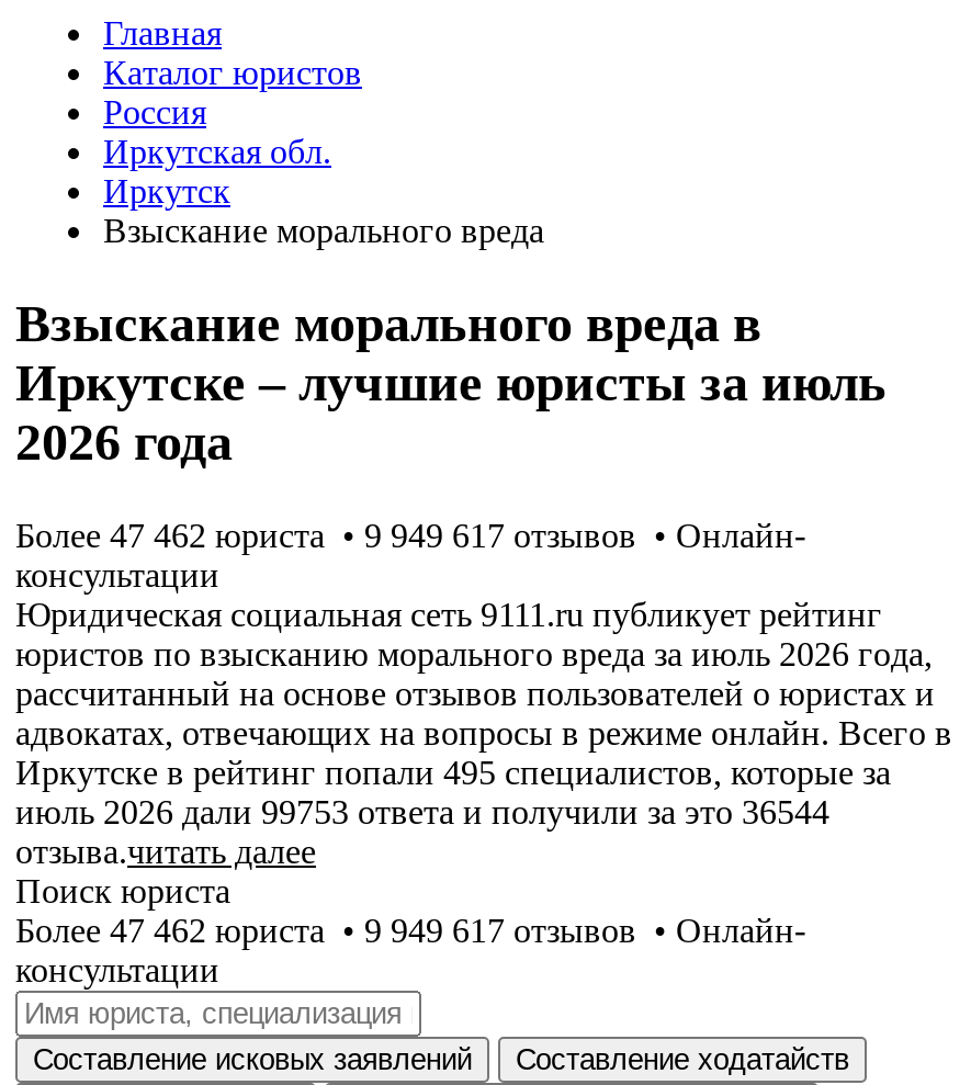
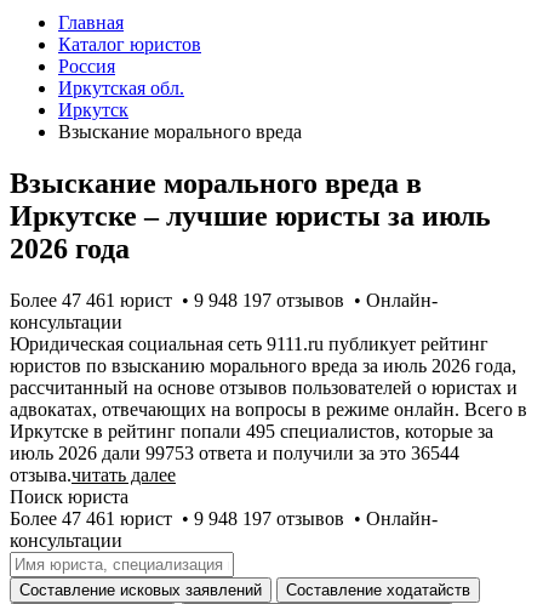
- Более 47 462 юристa • 9 949 617 отзывов • Онлайн-
+ Более 47 461 юрист • 9 948 197 отзывов • Онлайн-

- Более 47 462 юристa • 9 949 617 отзывов • Онлайн-
+ Более 47 461 юрист • 9 948 197 отзывов • Онлайн-
